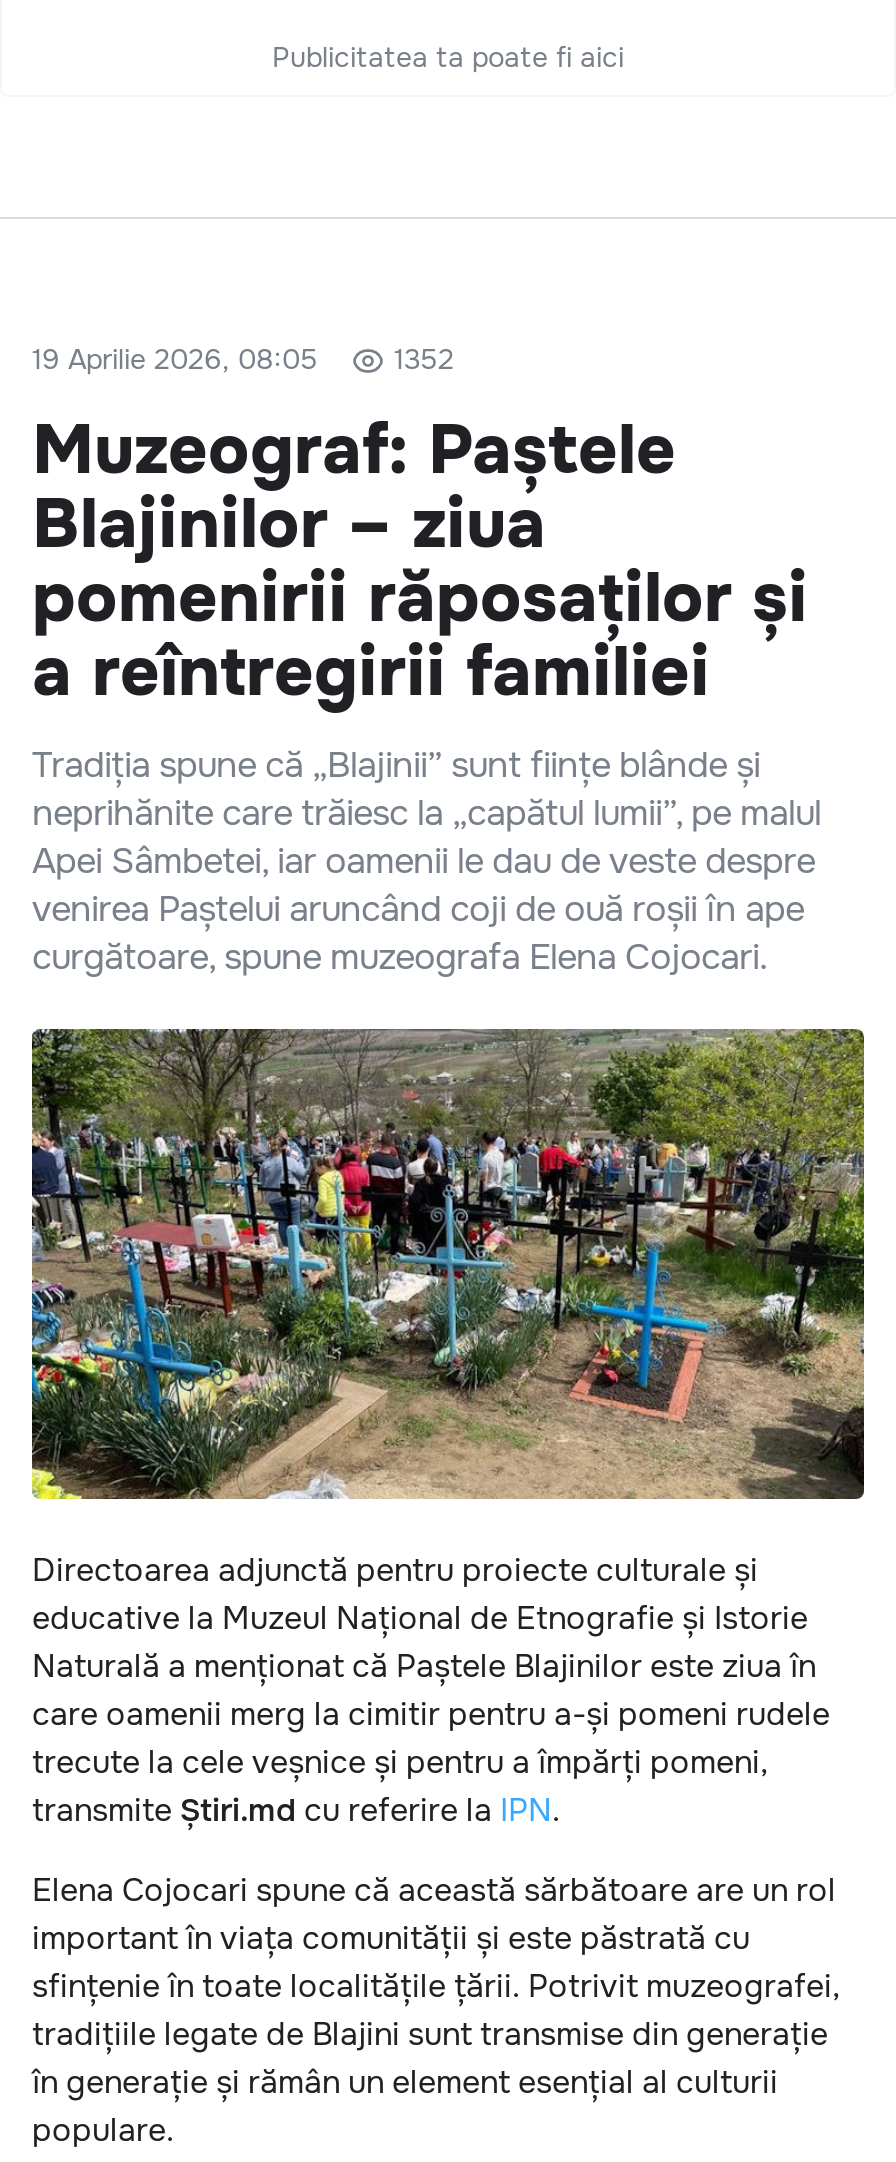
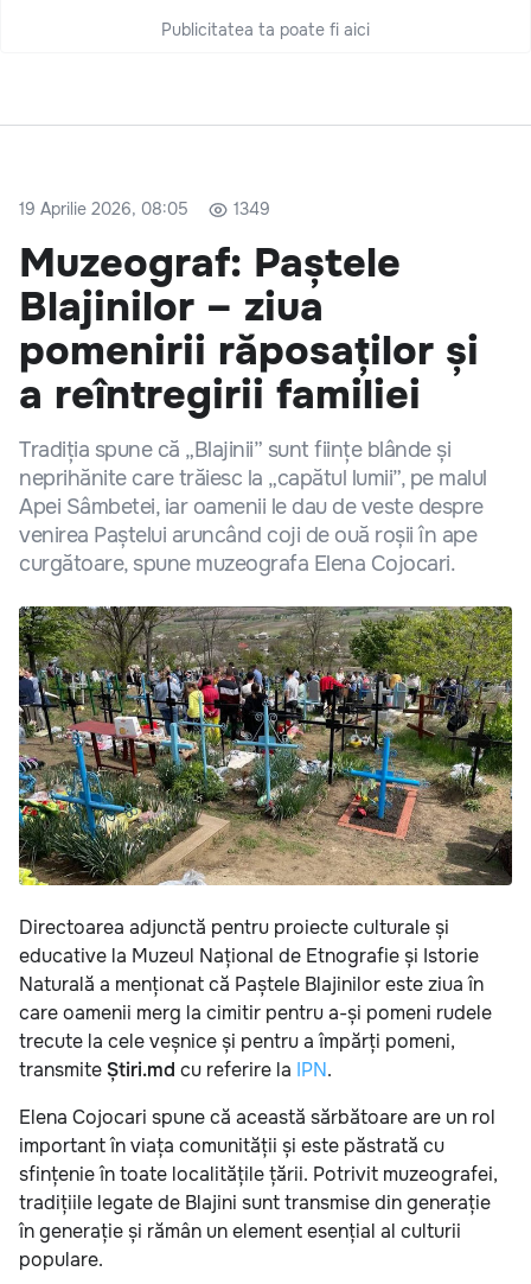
- 1352
+ 1349
